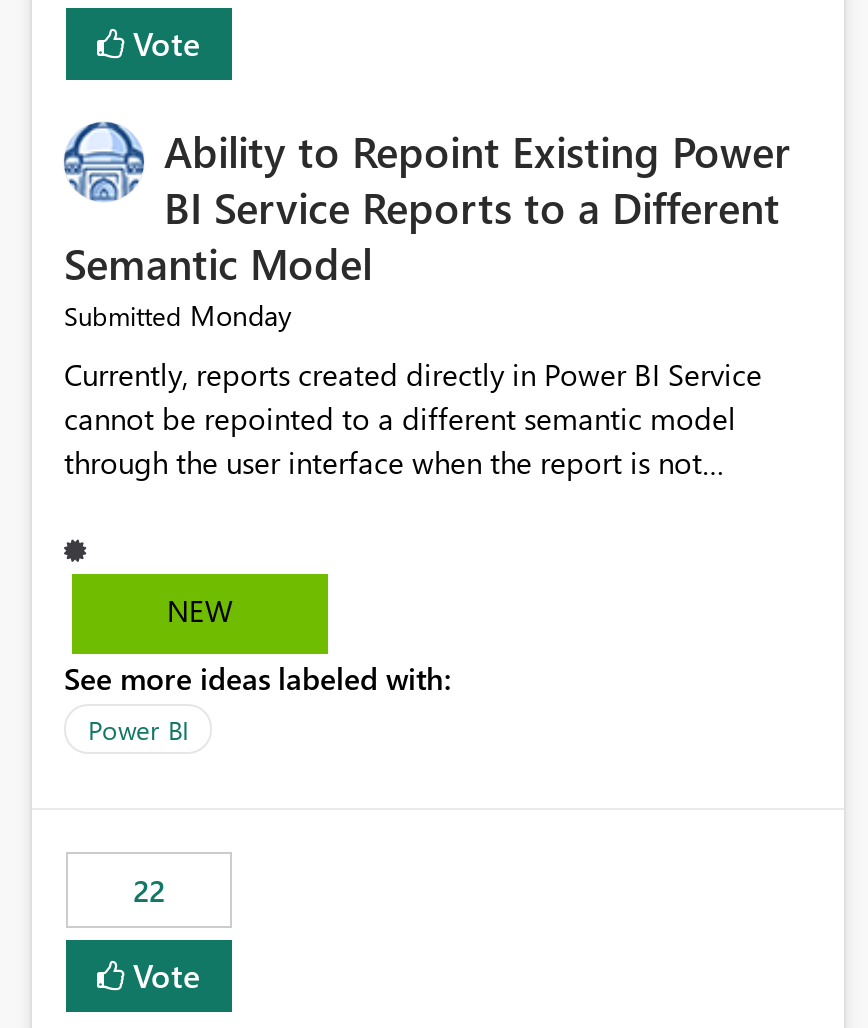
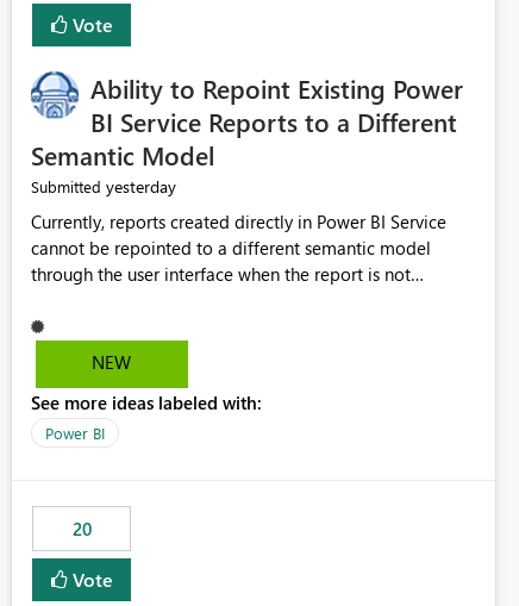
- Submitted Monday
+ Submitted yesterday

- 22
+ 20
